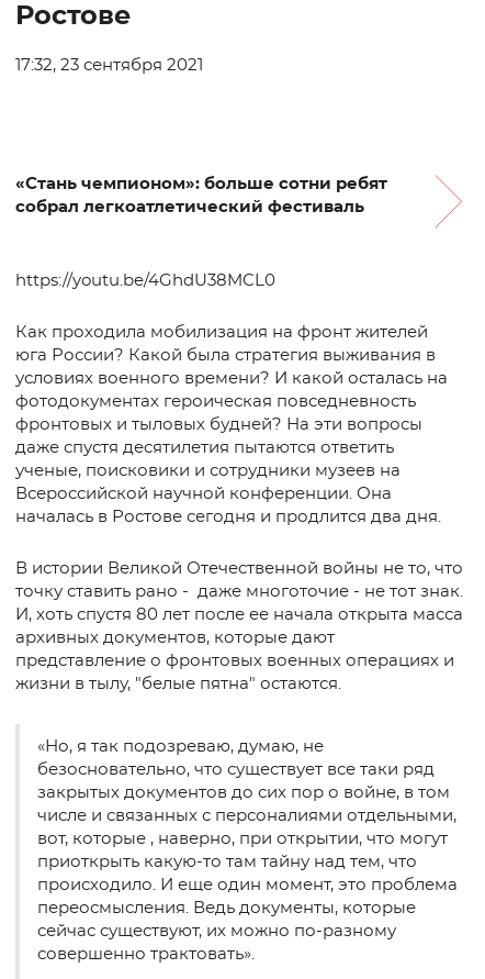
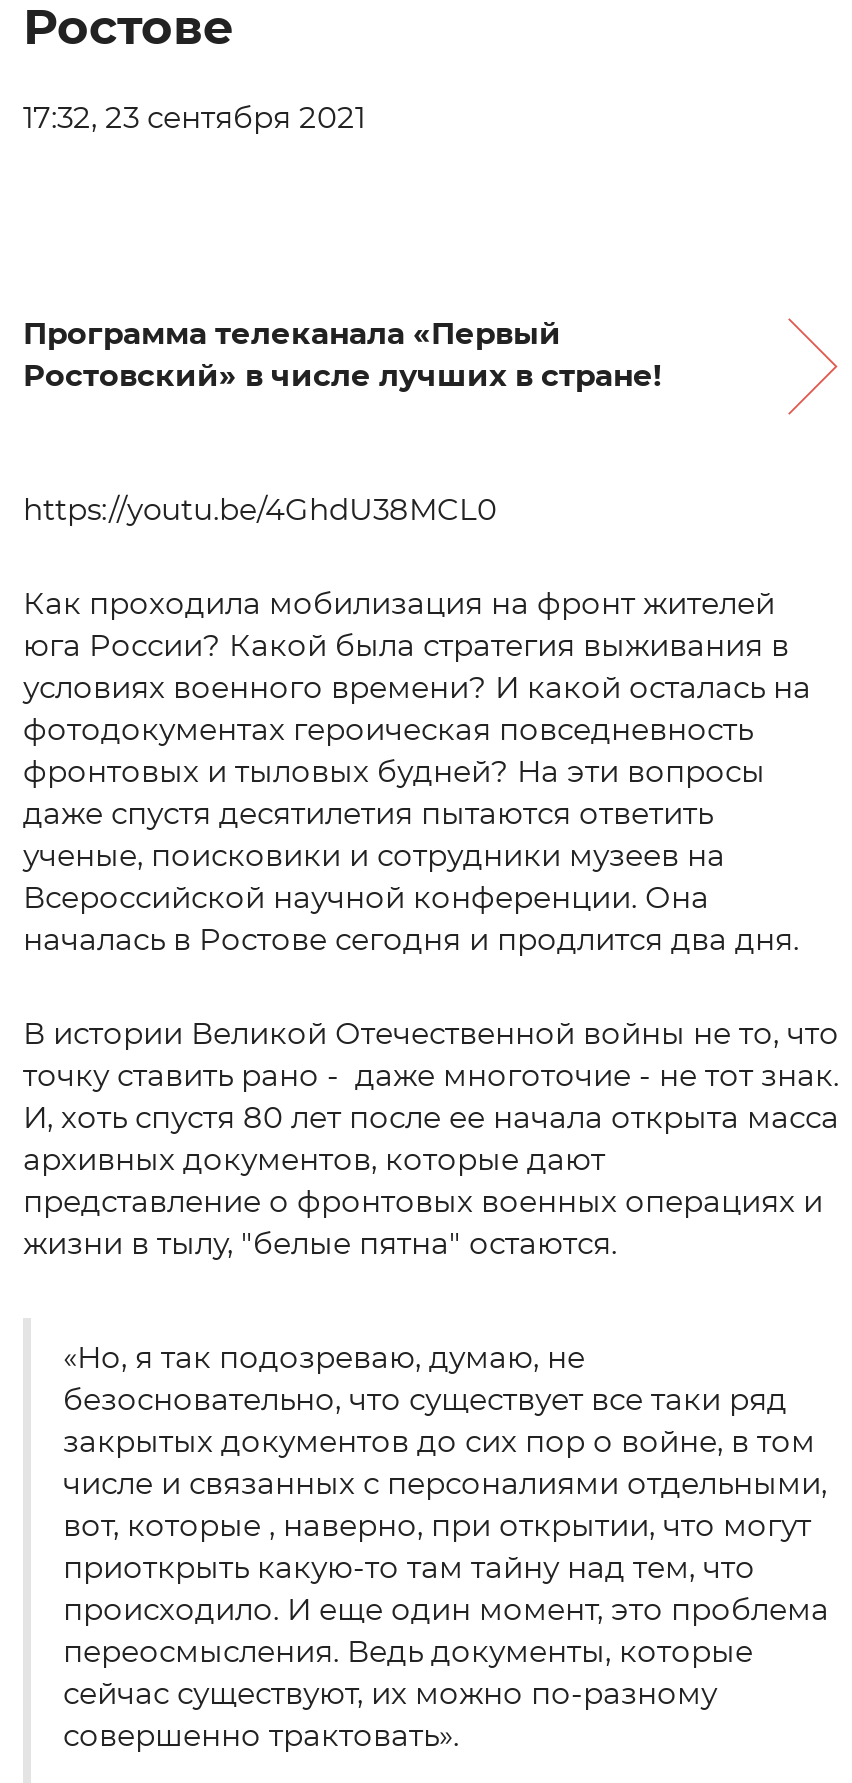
- «Стань чемпионом»: больше сотни ребят
- собрал легкоатлетический фестиваль
+ Программа телеканала «Первый
+ Ростовский» в числе лучших в стране!
